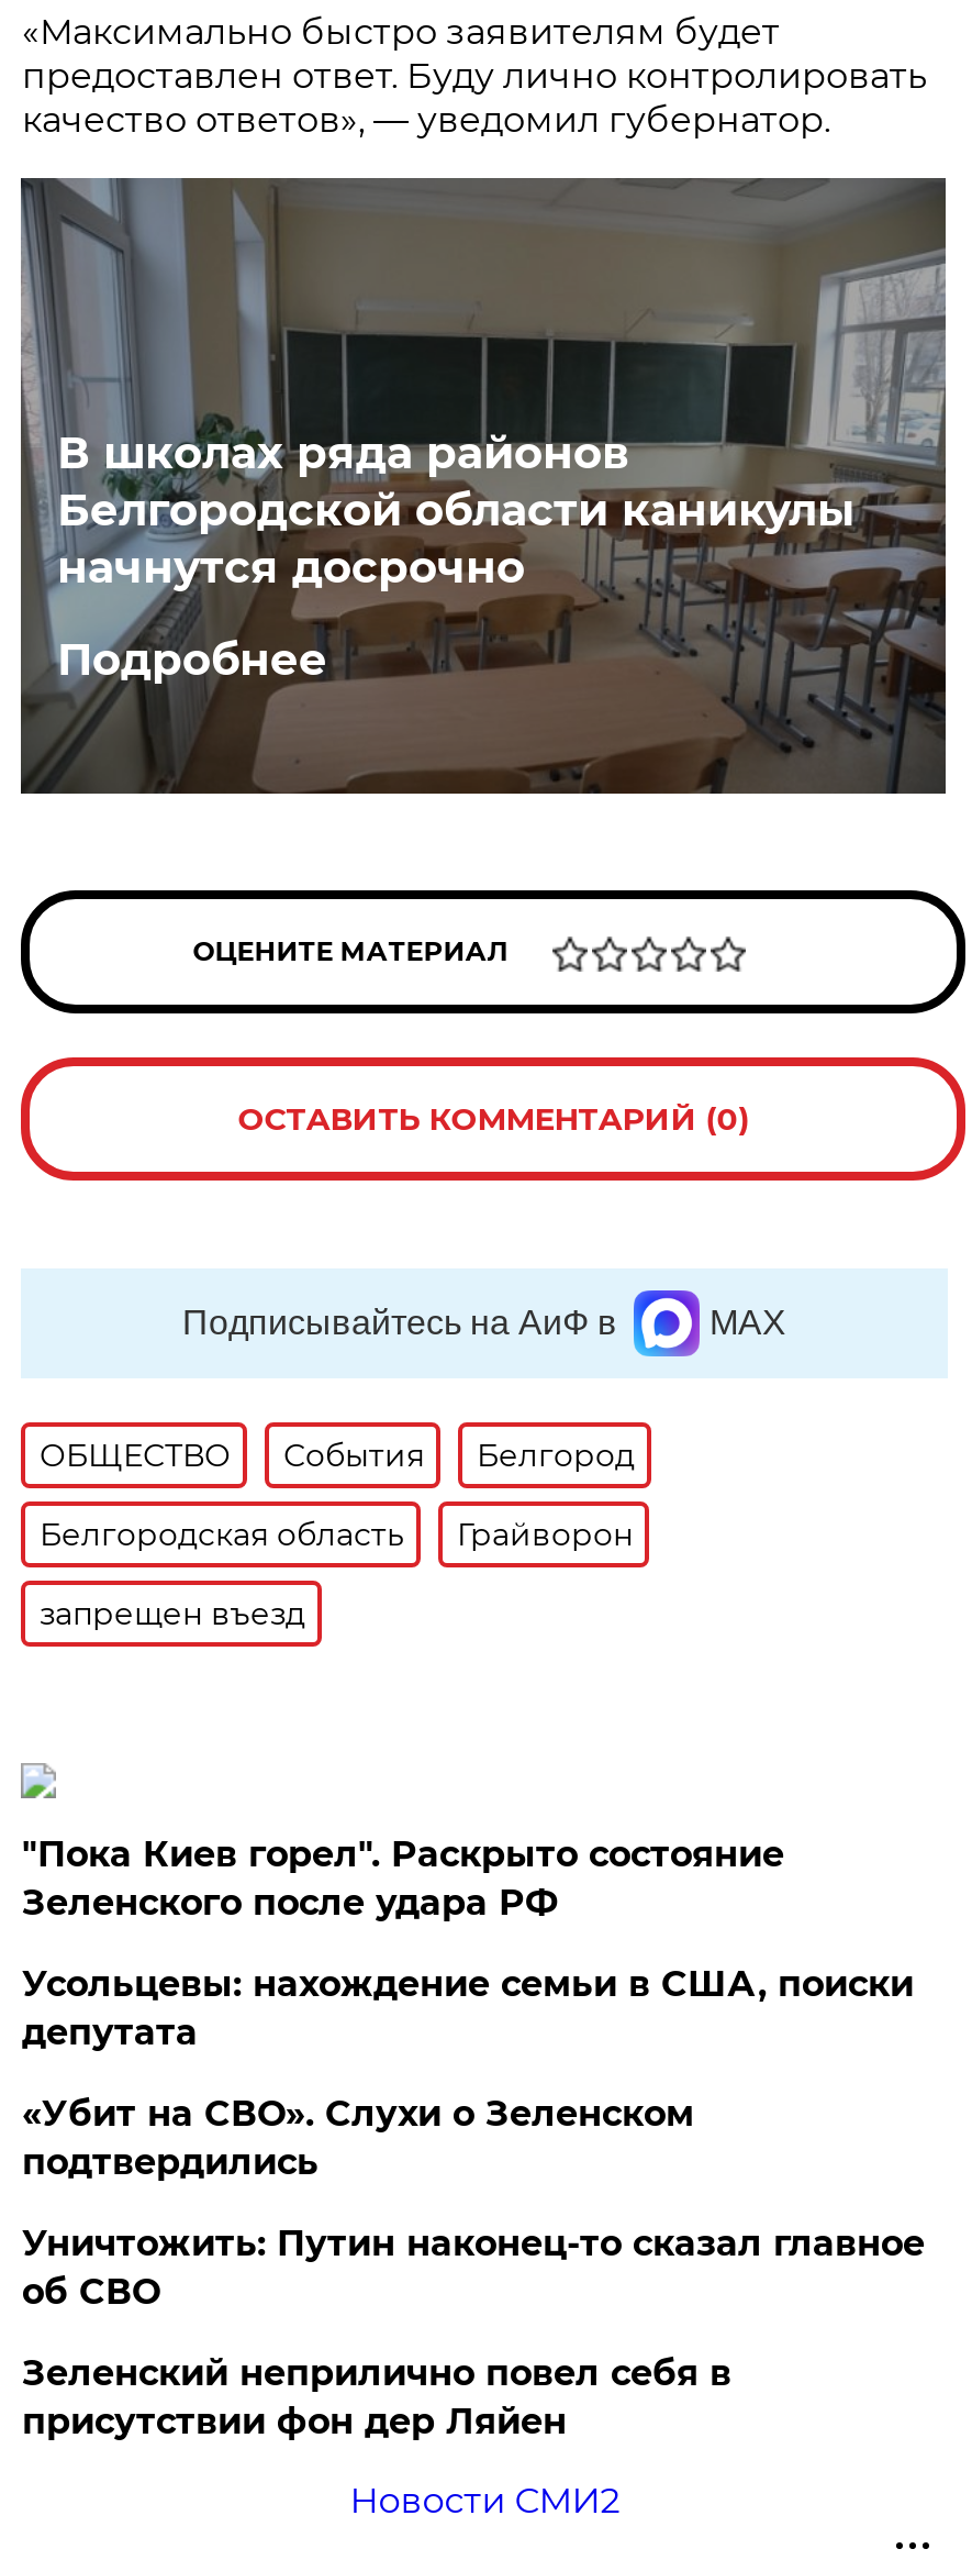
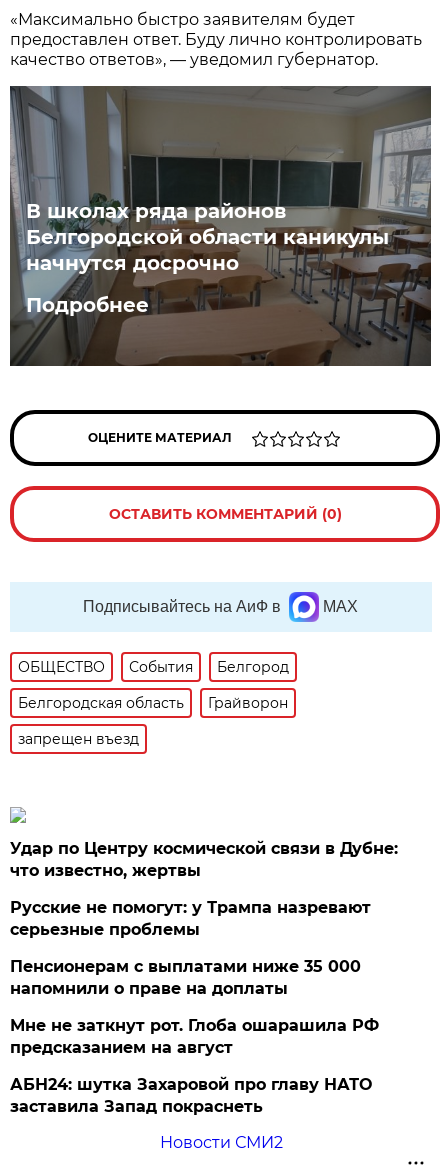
- "Пока Киев горел". Раскрыто состояние
- Зеленского после удара РФ
+ Удар по Центру космической связи в Дубне:
+ что известно, жертвы

- Усольцевы: нахождение семьи в США, поиски
- депутата
+ Русские не помогут: у Трампа назревают
+ серьезные проблемы

- «Убит на СВО». Слухи о Зеленском
- подтвердились
+ Пенсионерам с выплатами ниже 35 000
+ напомнили о праве на доплаты

- Уничтожить: Путин наконец-то сказал главное
- об СВО
+ Мне не заткнут рот. Глоба ошарашила РФ
+ предсказанием на август

- Зеленский неприлично повел cебя в
- присутствии фон дер Ляйен
+ АБН24: шутка Захаровой про главу НАТО
+ заставила Запад покраснеть
